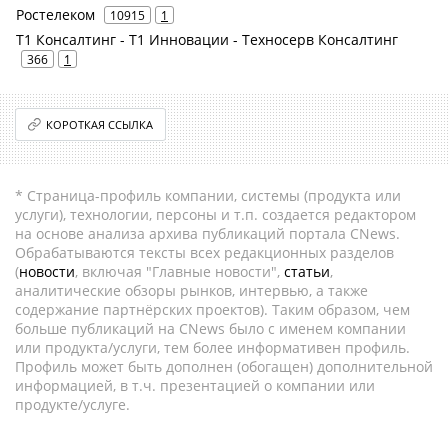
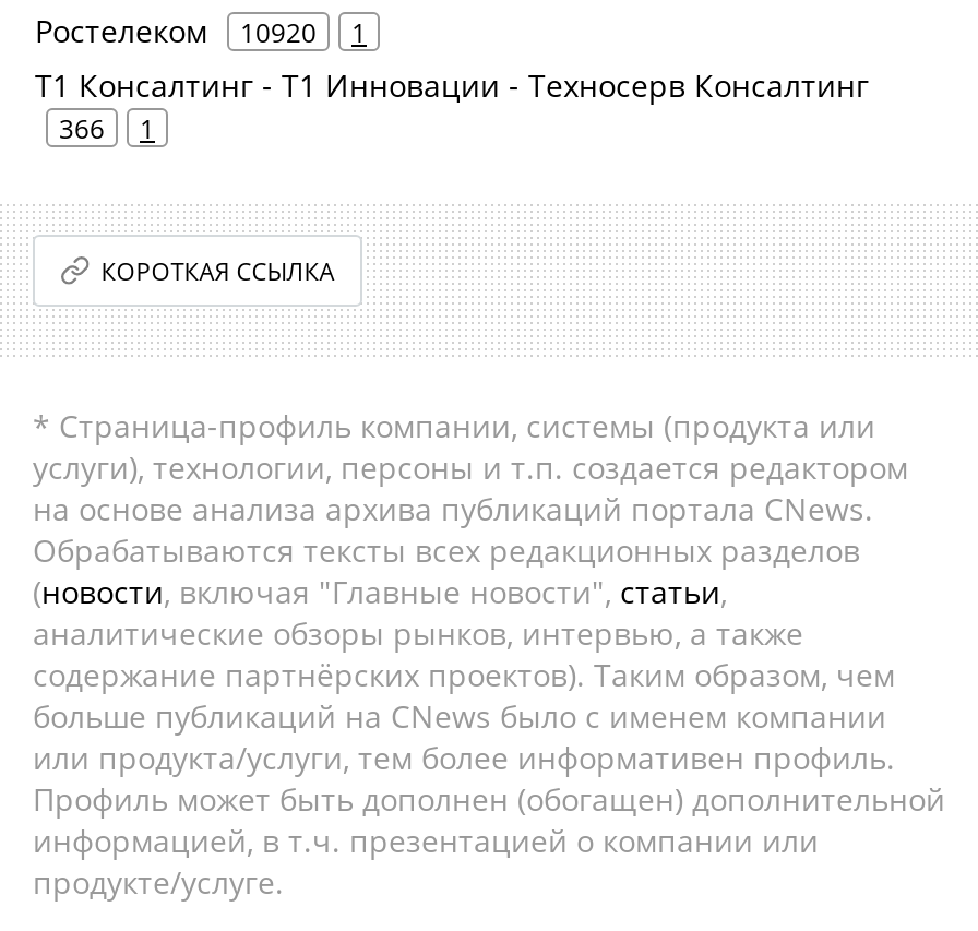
- Ростелеком 10915 1
+ Ростелеком 10920 1
